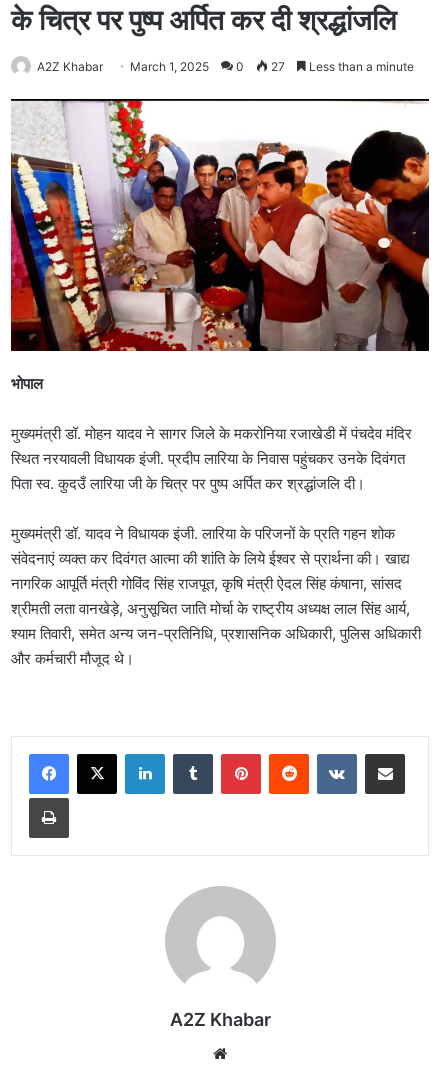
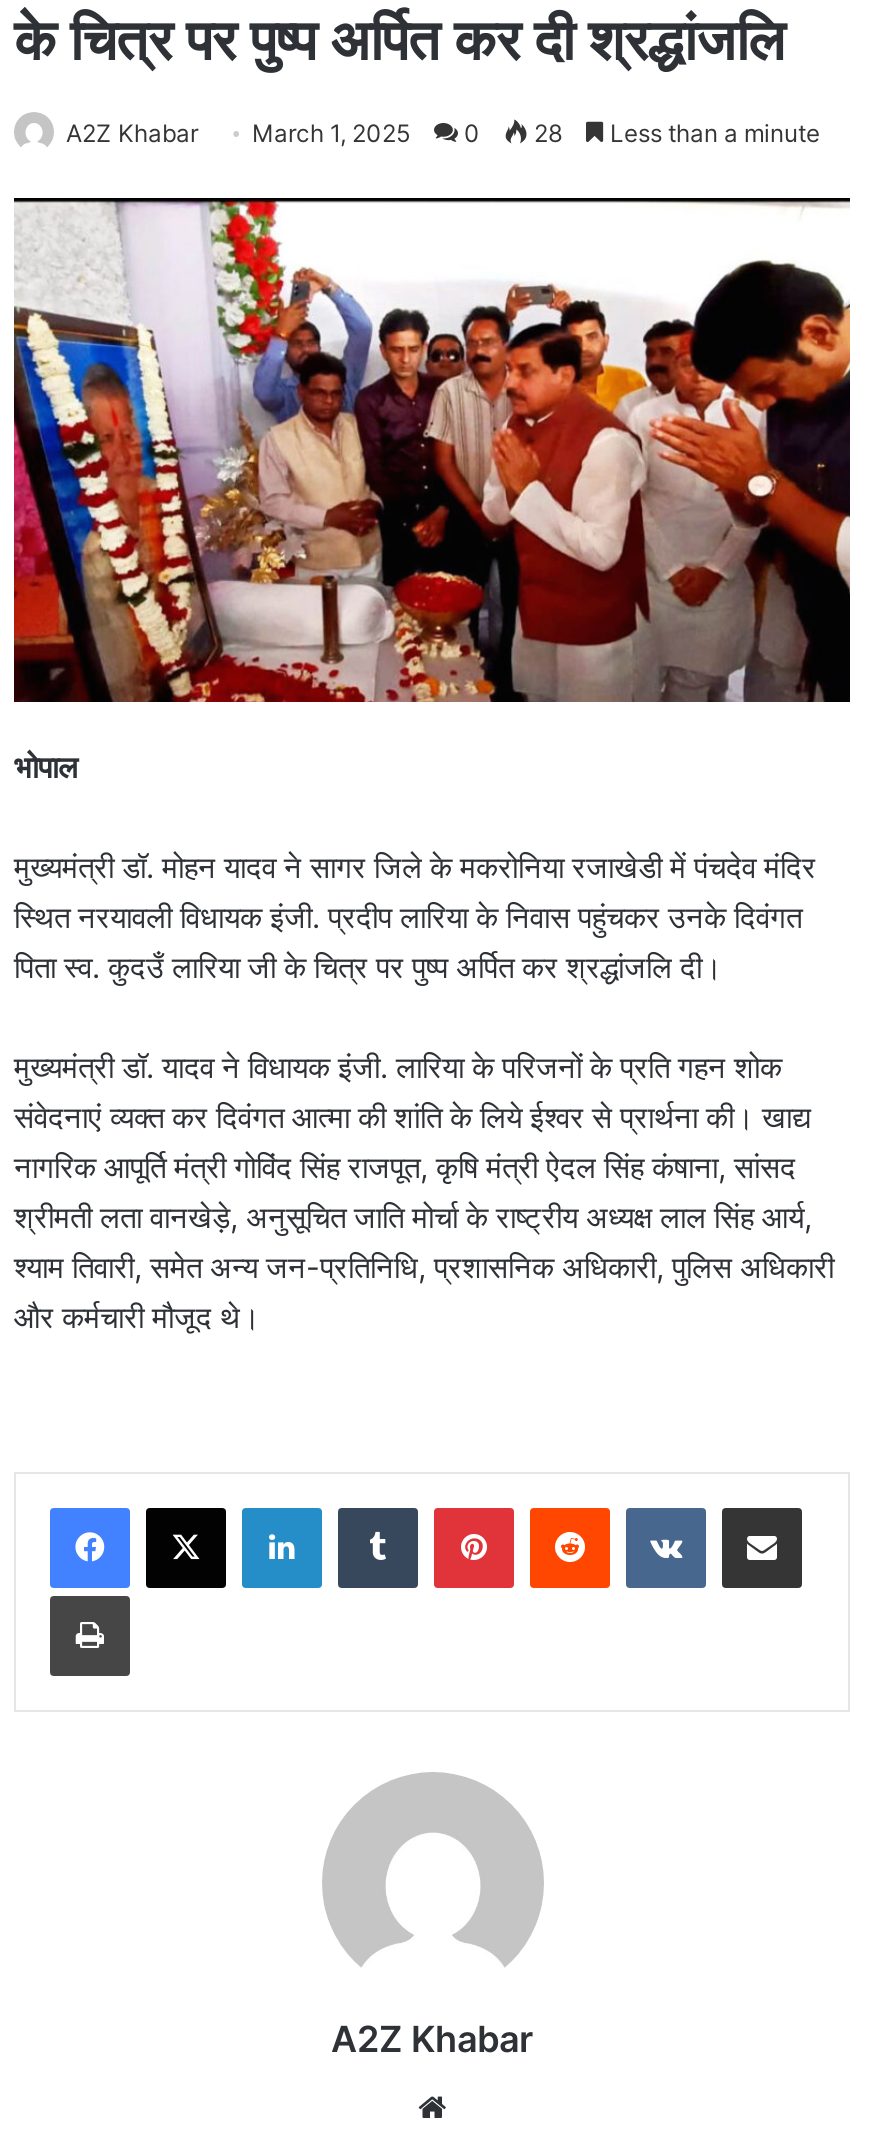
- A2Z Khabar March 1, 2025 0 27 Less than a minute
+ A2Z Khabar March 1, 2025 0 28 Less than a minute
